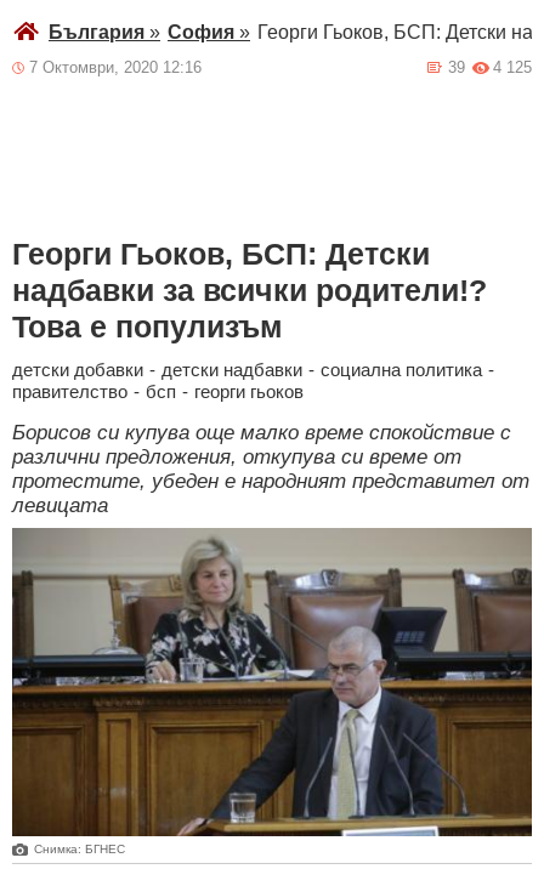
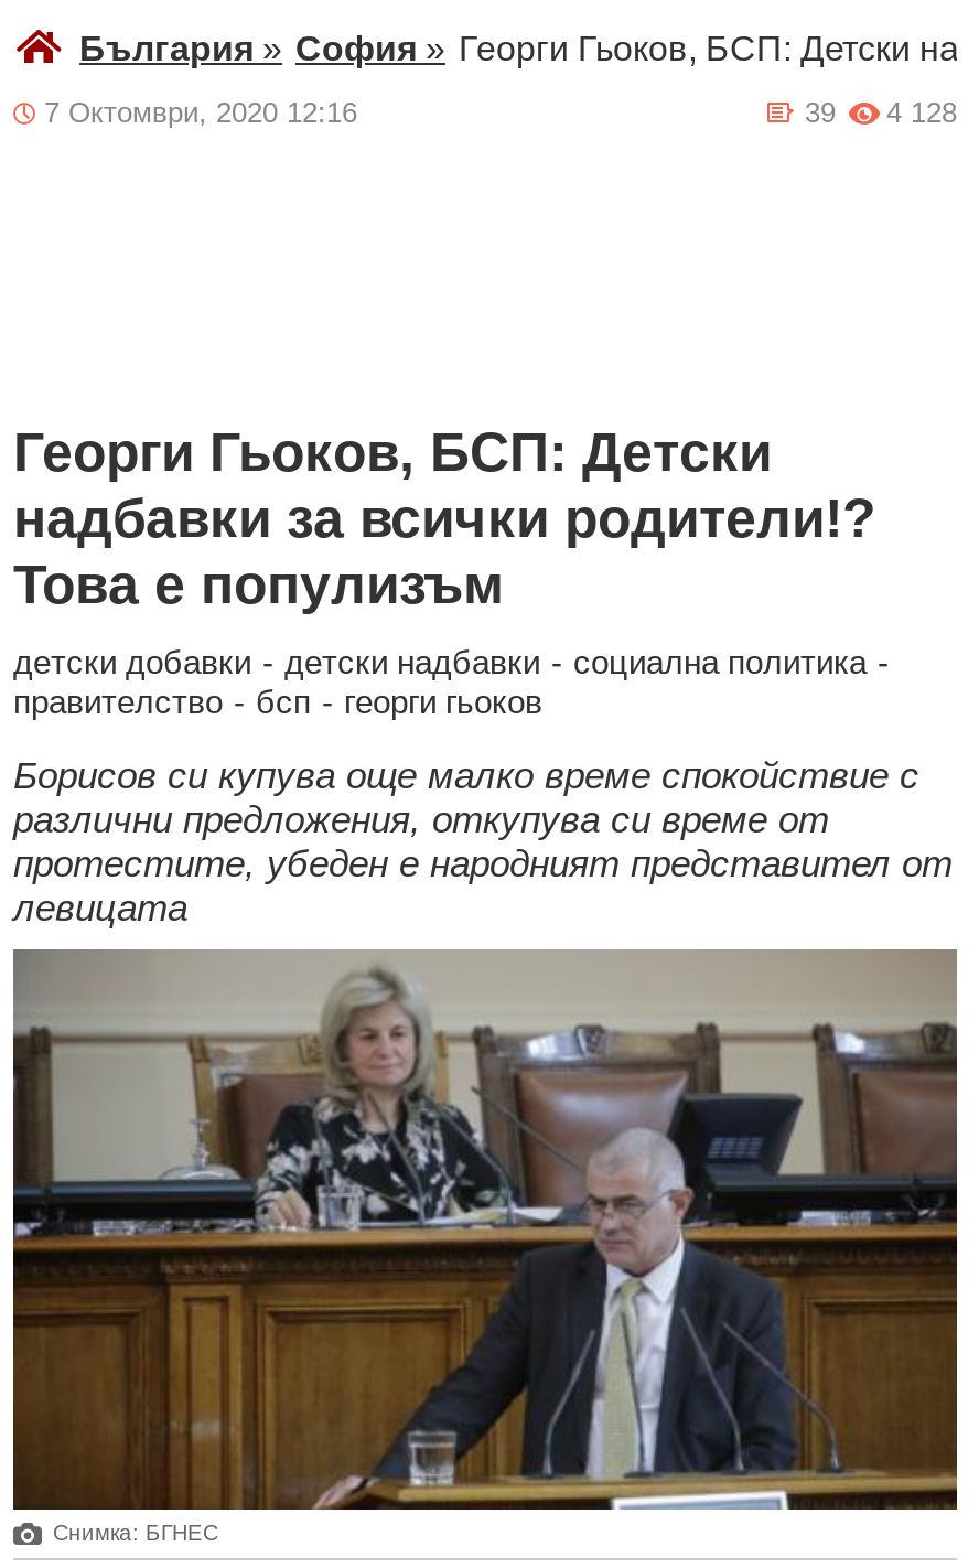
- 39 4 125
+ 39 4 128
